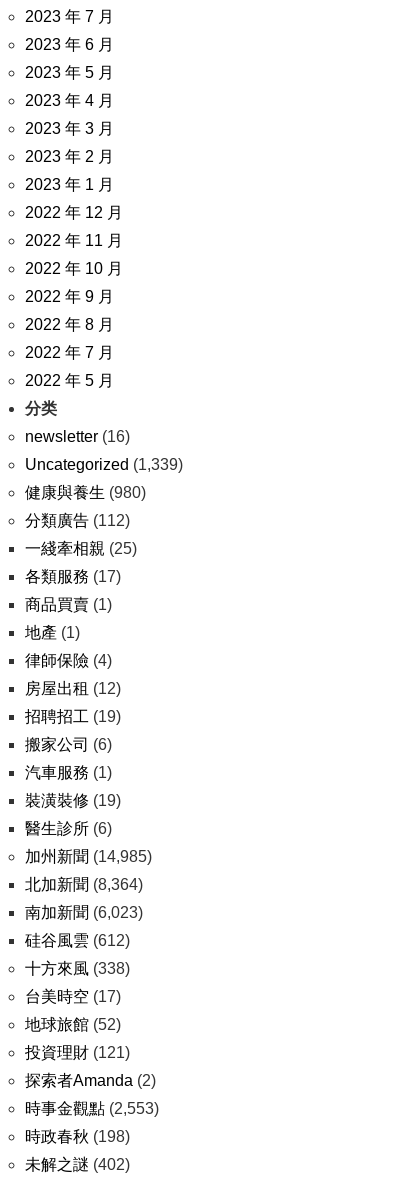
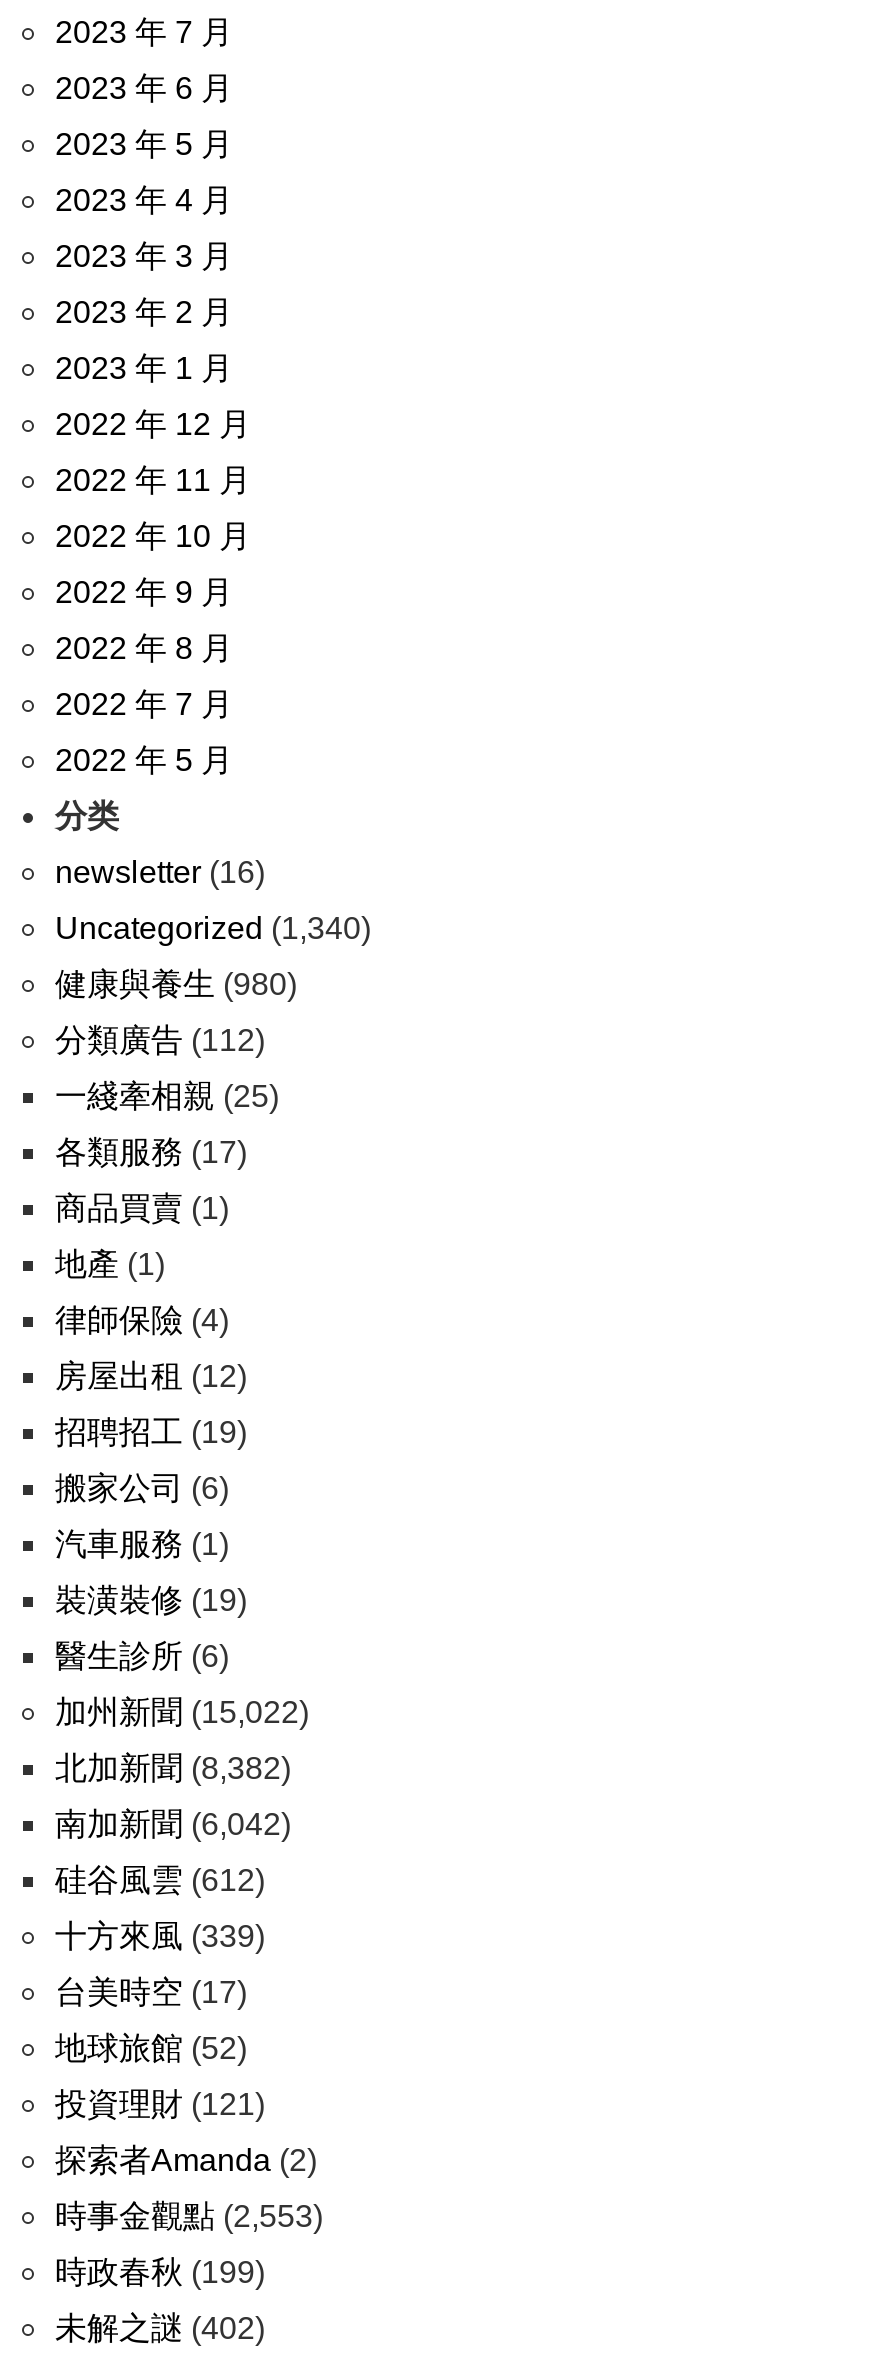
- Uncategorized (1,339)
+ Uncategorized (1,340)

- 加州新聞(14,985)
+ 加州新聞(15,022)

- 北加新聞(8,364)
+ 北加新聞(8,382)

- 南加新聞(6,023)
+ 南加新聞(6,042)

- 十方來風(338)
+ 十方來風(339)

- 時政春秋(198)
+ 時政春秋(199)
